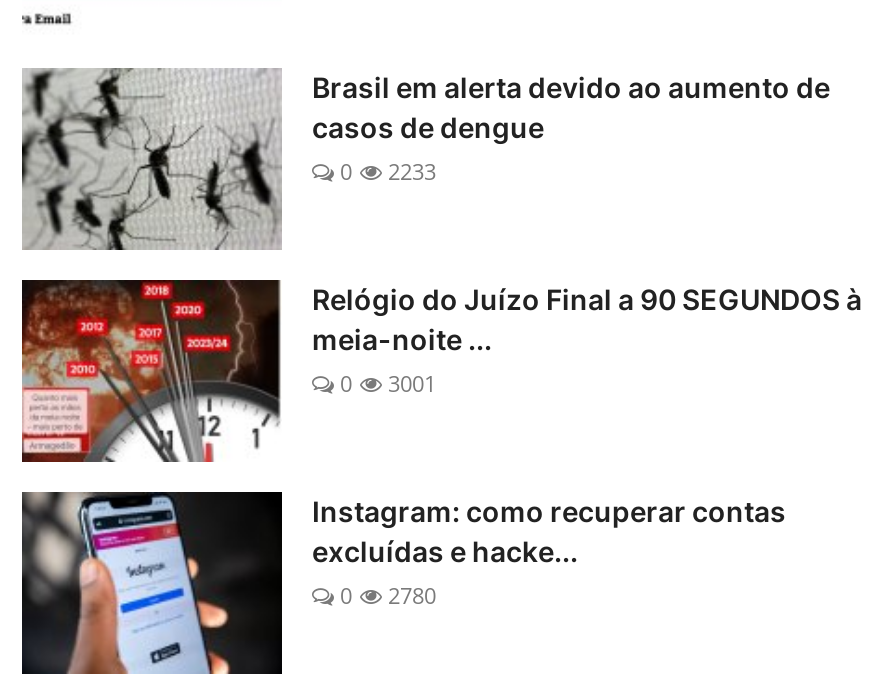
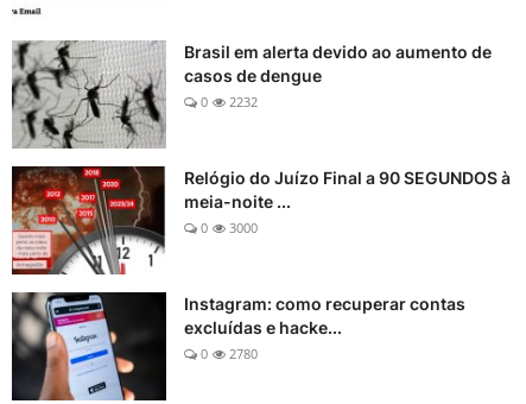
- 0 2233
+ 0 2232

- 0 3001
+ 0 3000
